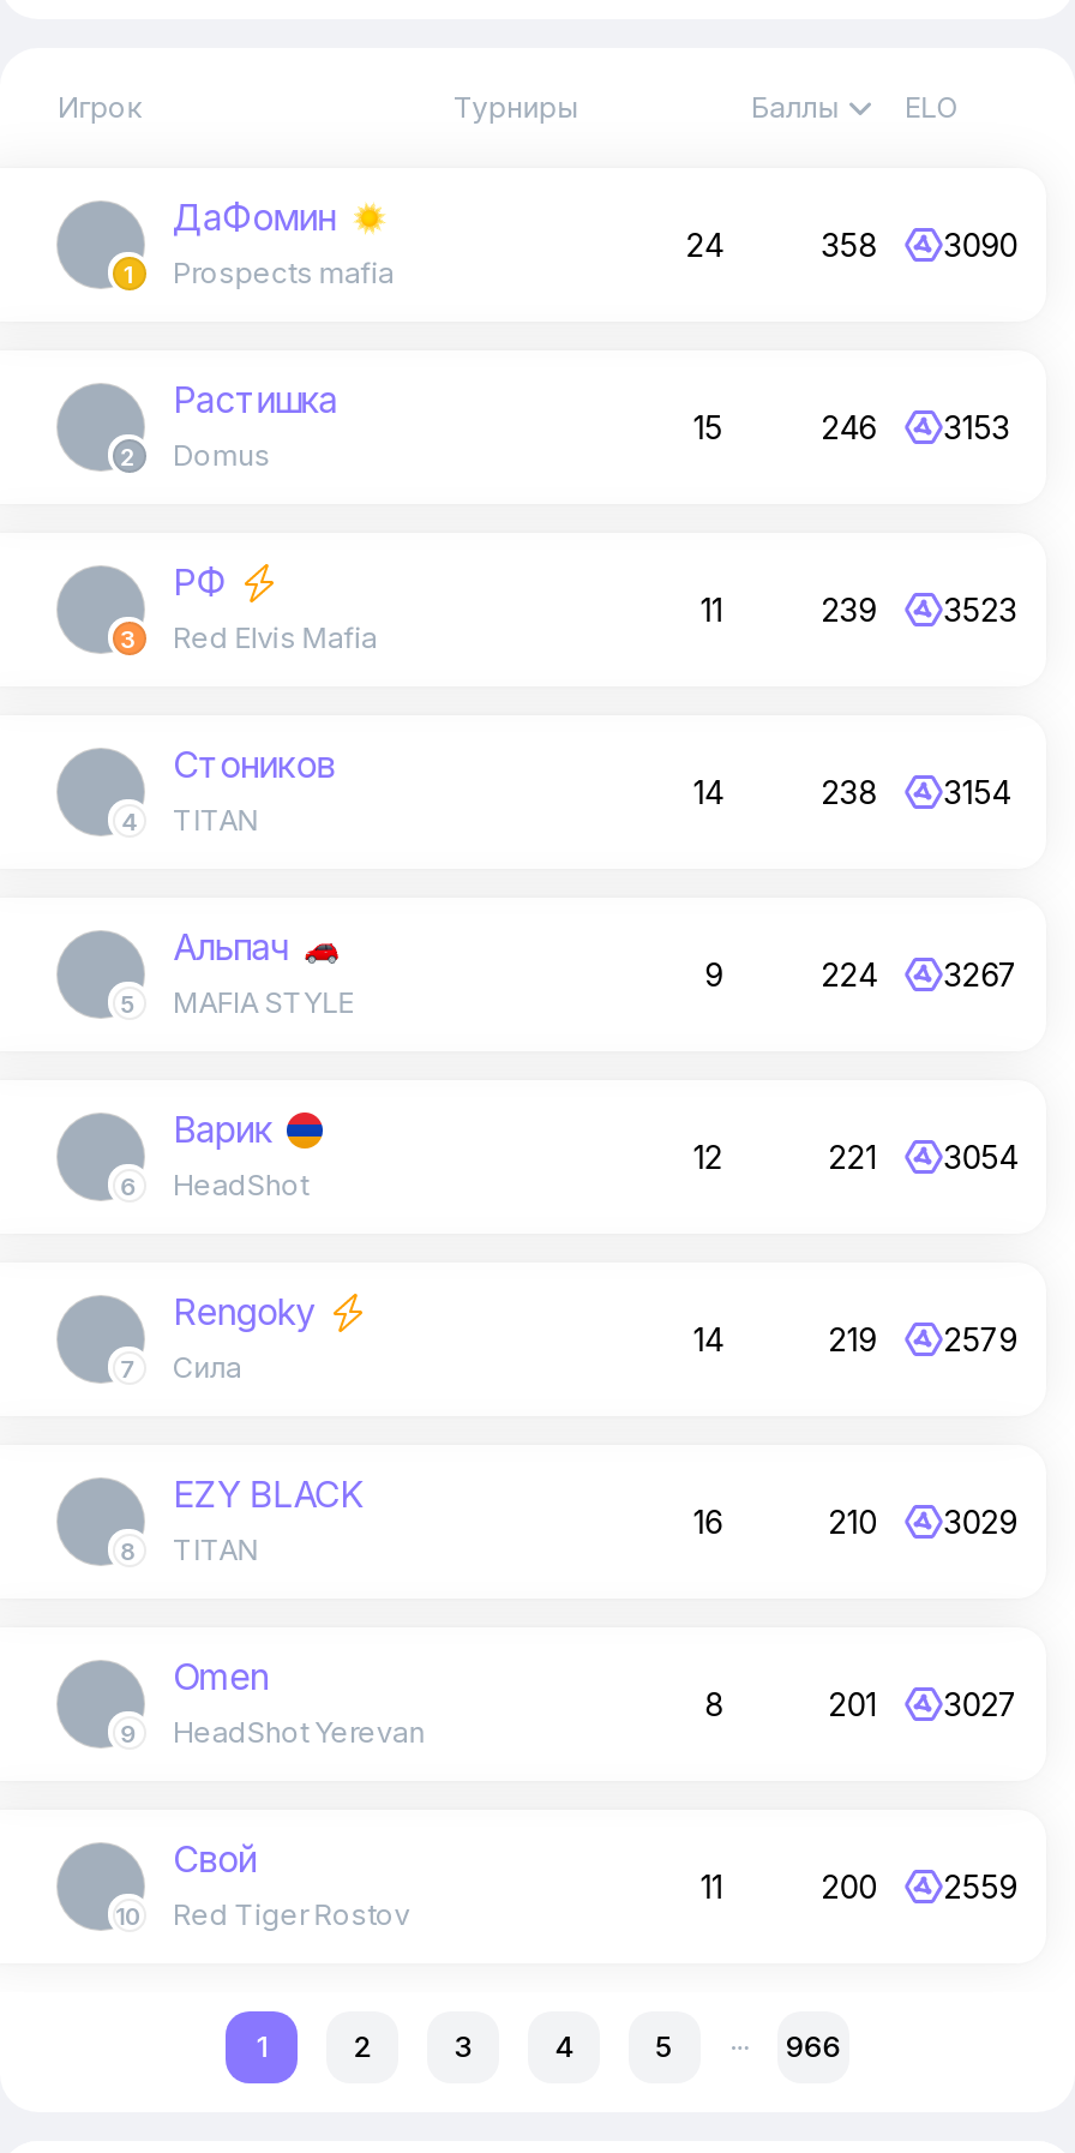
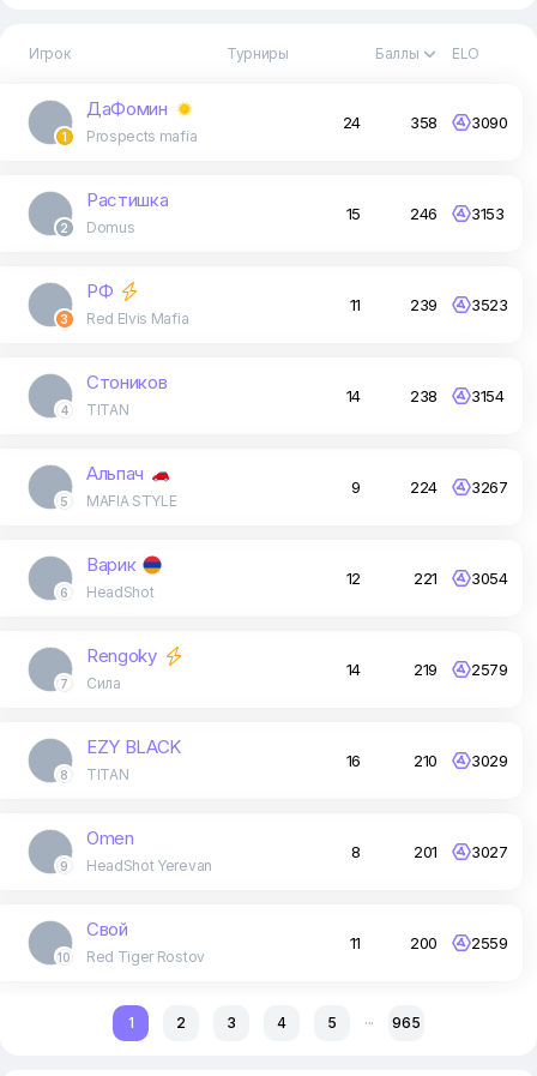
- 966
+ 965
